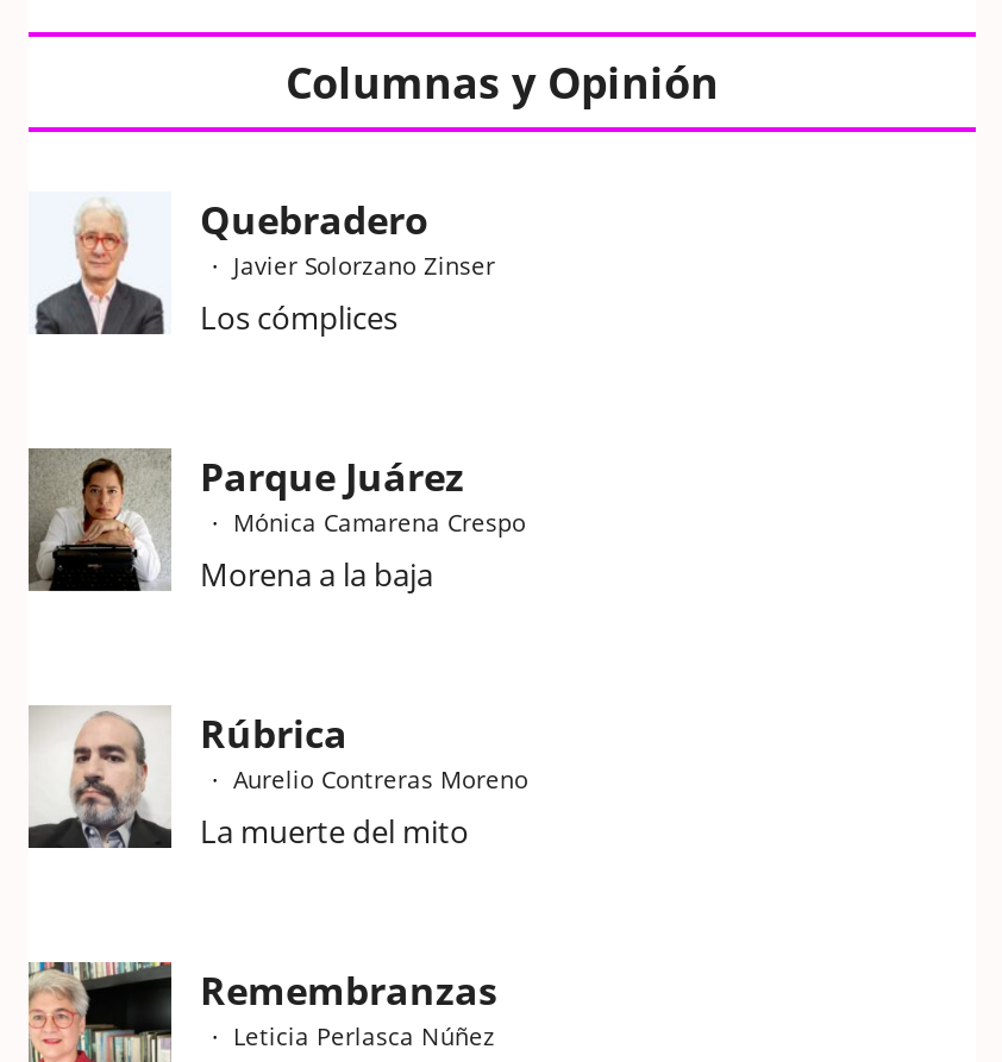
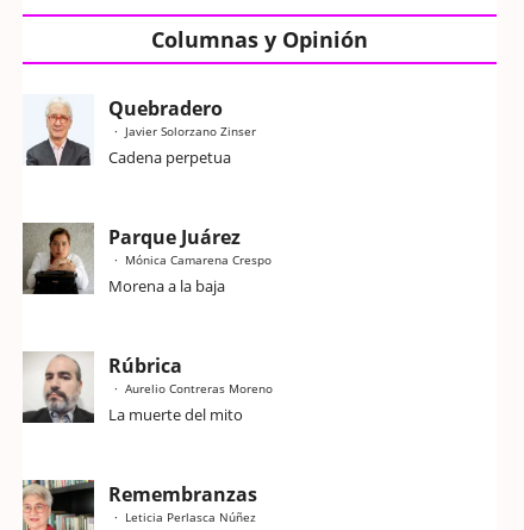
- Los cómplices
+ Cadena perpetua
